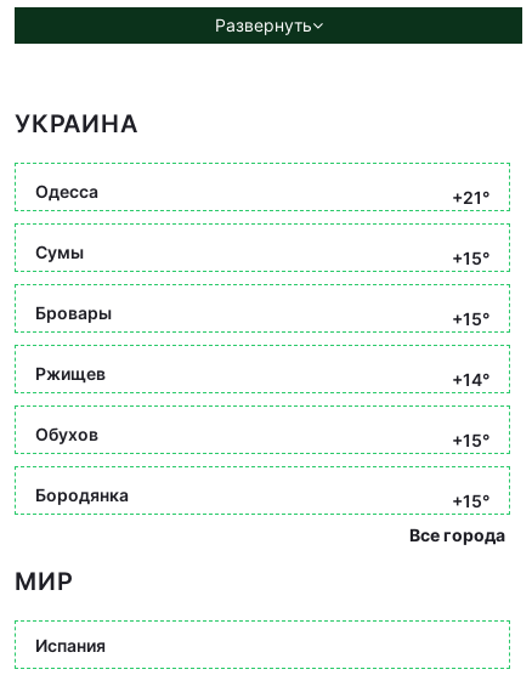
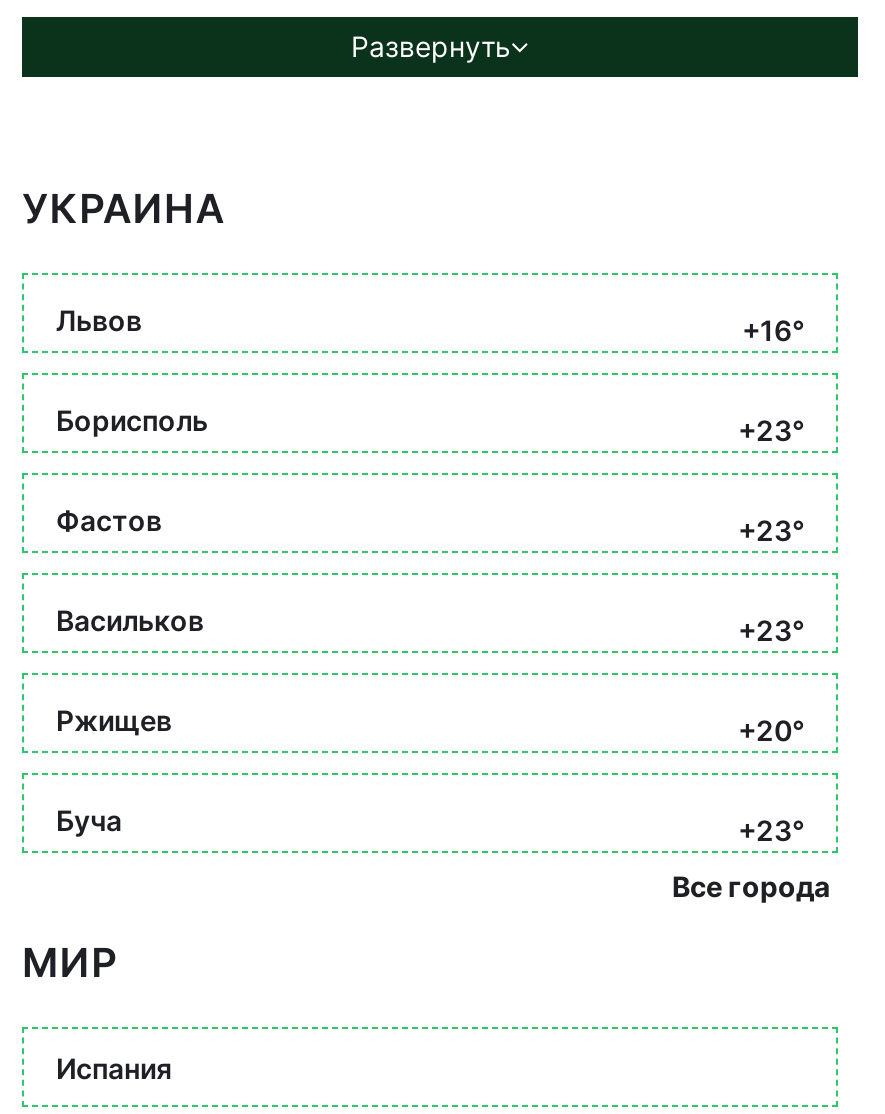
- Одесса
- +21°
- Сумы
- +15°
- Бровары
- +15°
+ Львов
+ +16°
+ Борисполь
+ +23°
+ Фастов
+ +23°
+ Васильков
+ +23°

- +14°
- Обухов
- +15°
- Бородянка
- +15°
+ +20°
+ Буча
+ +23°

moved down: Ржищев
